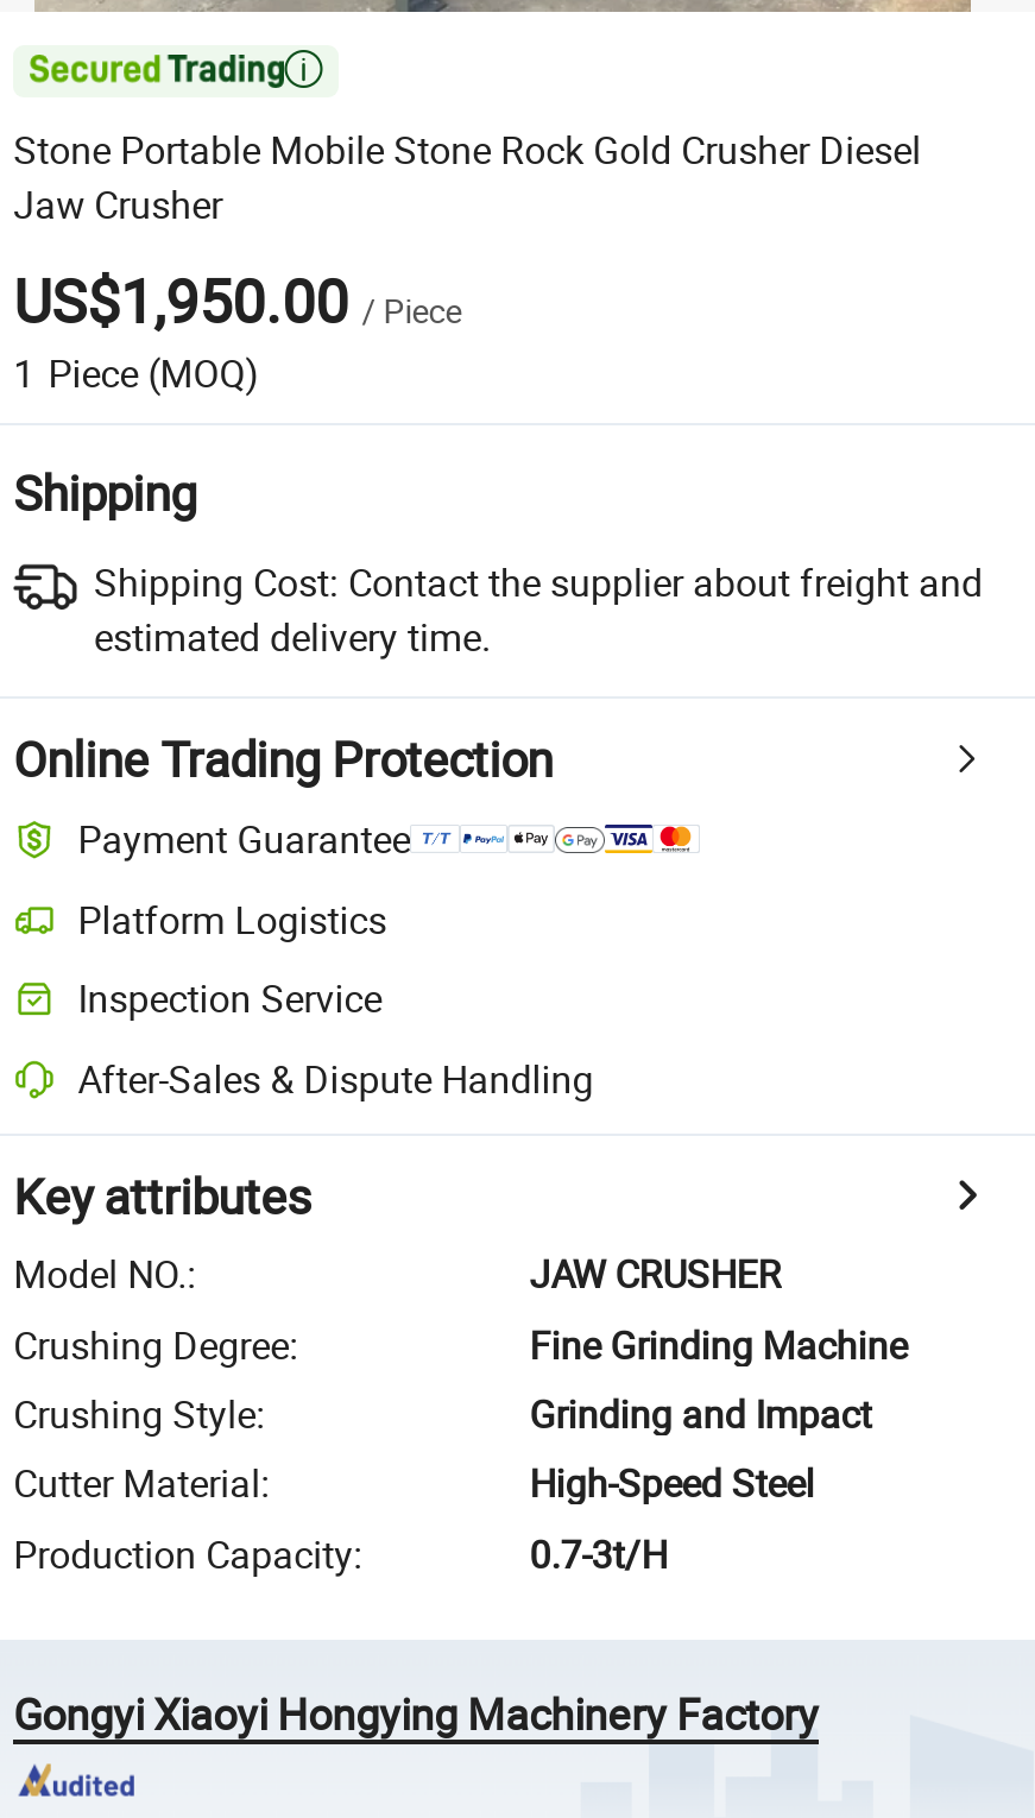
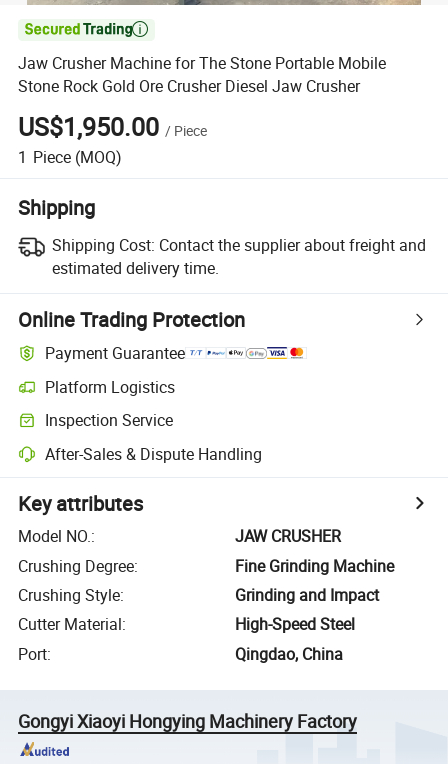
- Stone Portable Mobile Stone Rock Gold Crusher Diesel
- Jaw Crusher
+ Jaw Crusher Machine for The Stone Portable Mobile
+ Stone Rock Gold Ore Crusher Diesel Jaw Crusher

- Production Capacity:
- 0.7-3t/H
+ Port:
+ Qingdao, China
